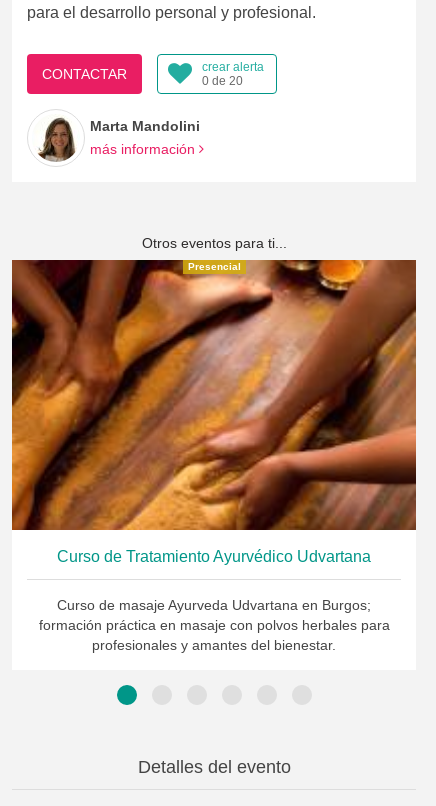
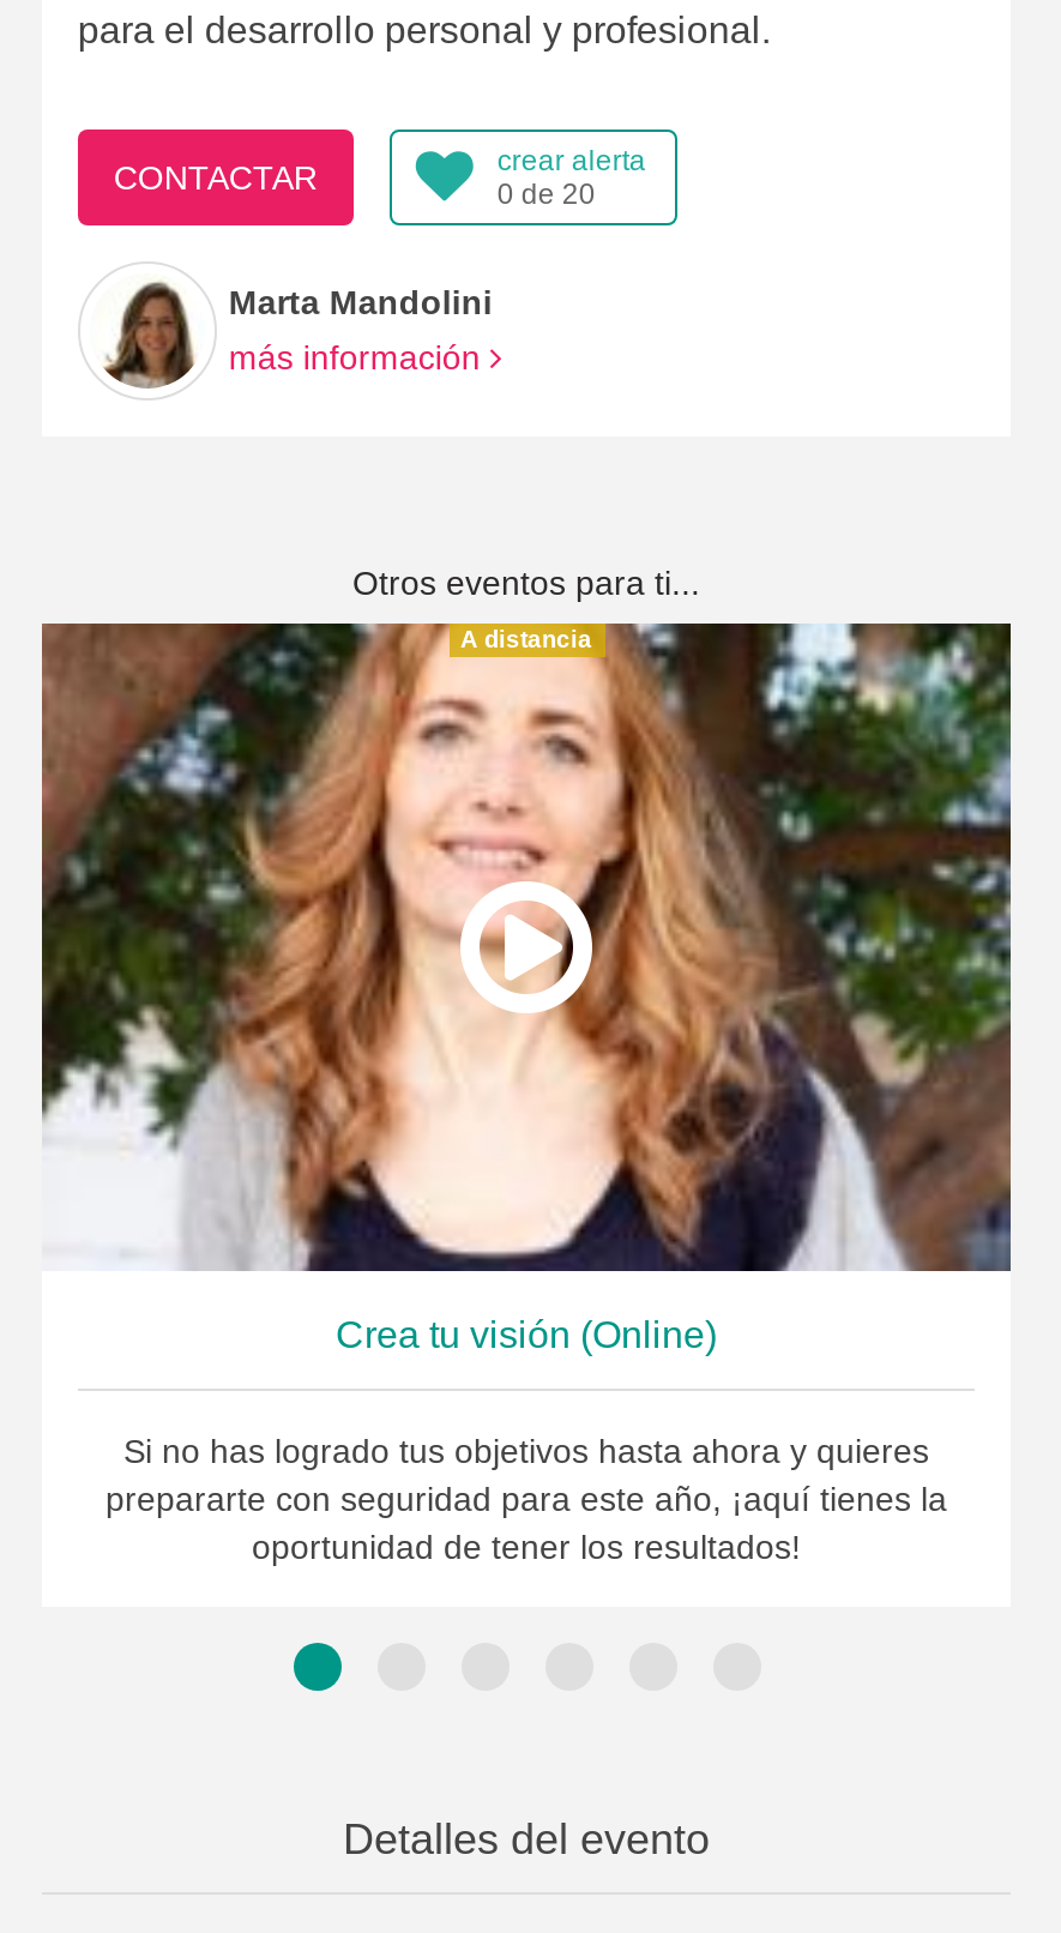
- [image]
- Presencial
+ [image]
+ A distancia

- Curso de Tratamiento Ayurvédico Udvartana
+ Crea tu visión (Online)

- Curso de masaje Ayurveda Udvartana en Burgos;
- formación práctica en masaje con polvos herbales para
- profesionales y amantes del bienestar.
+ Si no has logrado tus objetivos hasta ahora y quieres
+ prepararte con seguridad para este año, ¡aquí tienes la
+ oportunidad de tener los resultados!
